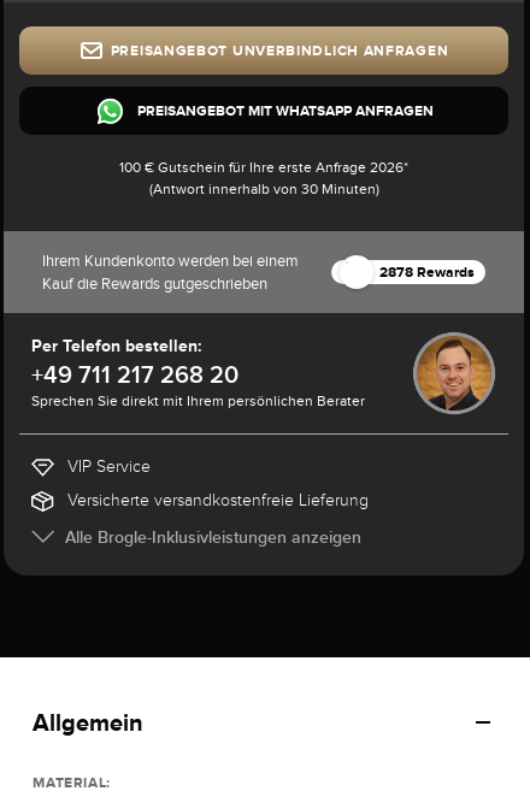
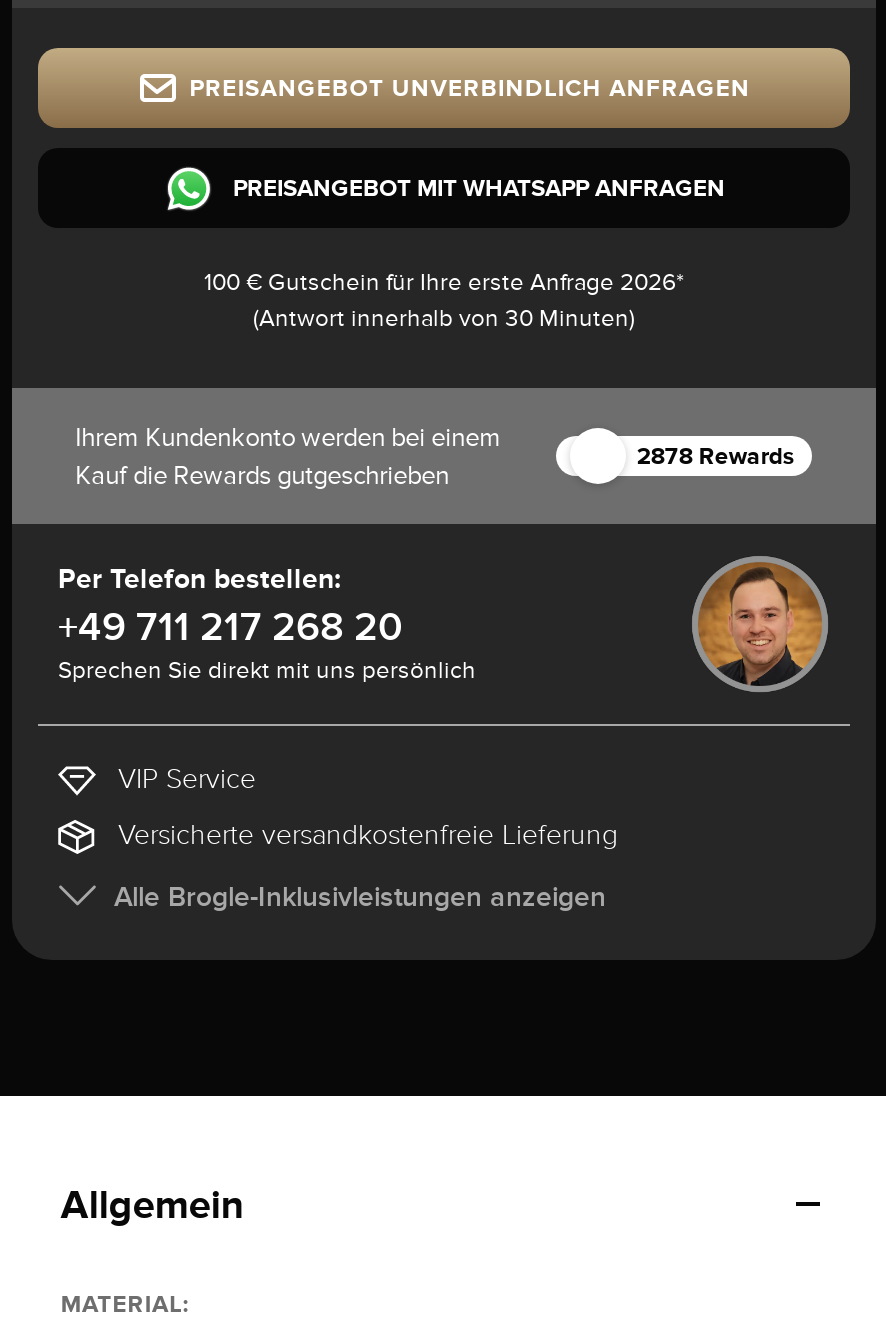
- Sprechen Sie direkt mit Ihrem persönlichen Berater
+ Sprechen Sie direkt mit uns persönlich
